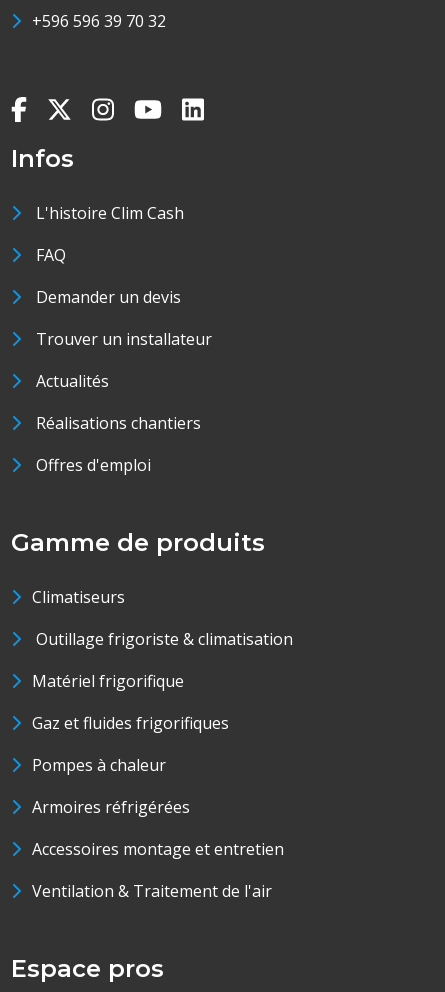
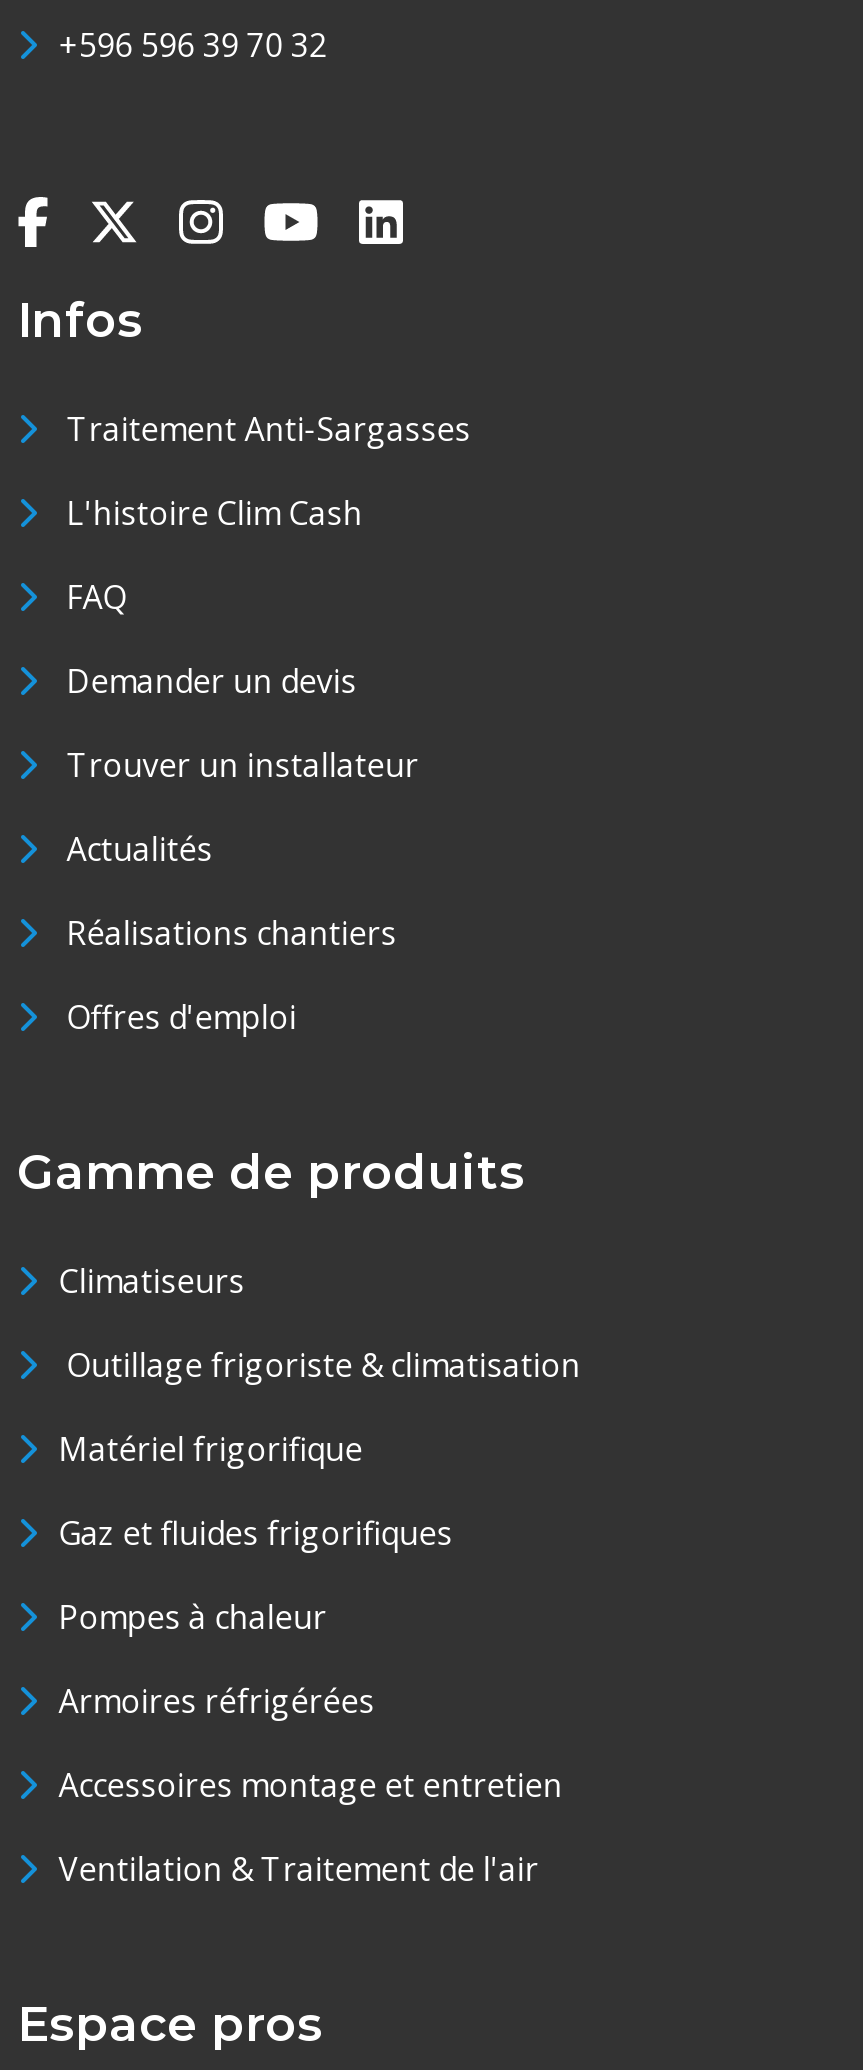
+ Traitement Anti-Sargasses
